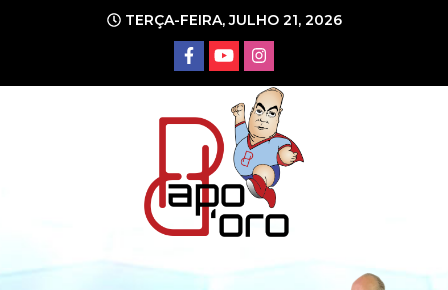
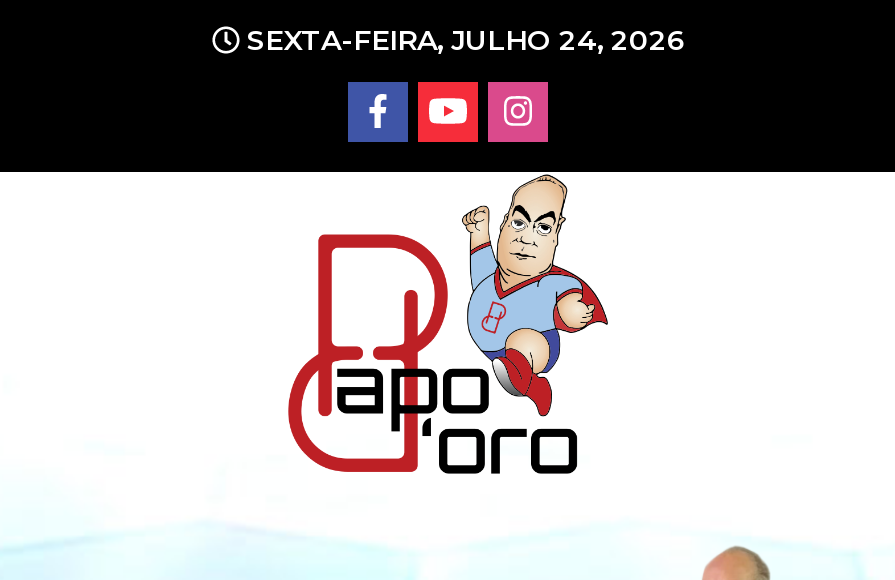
- TERÇA-FEIRA, JULHO 21, 2026
+ SEXTA-FEIRA, JULHO 24, 2026
